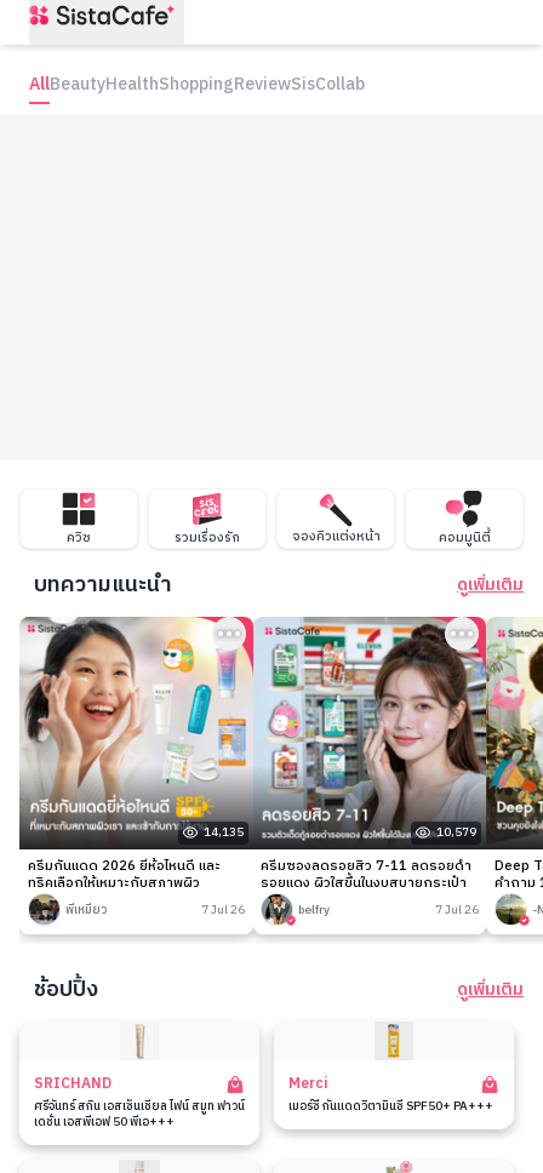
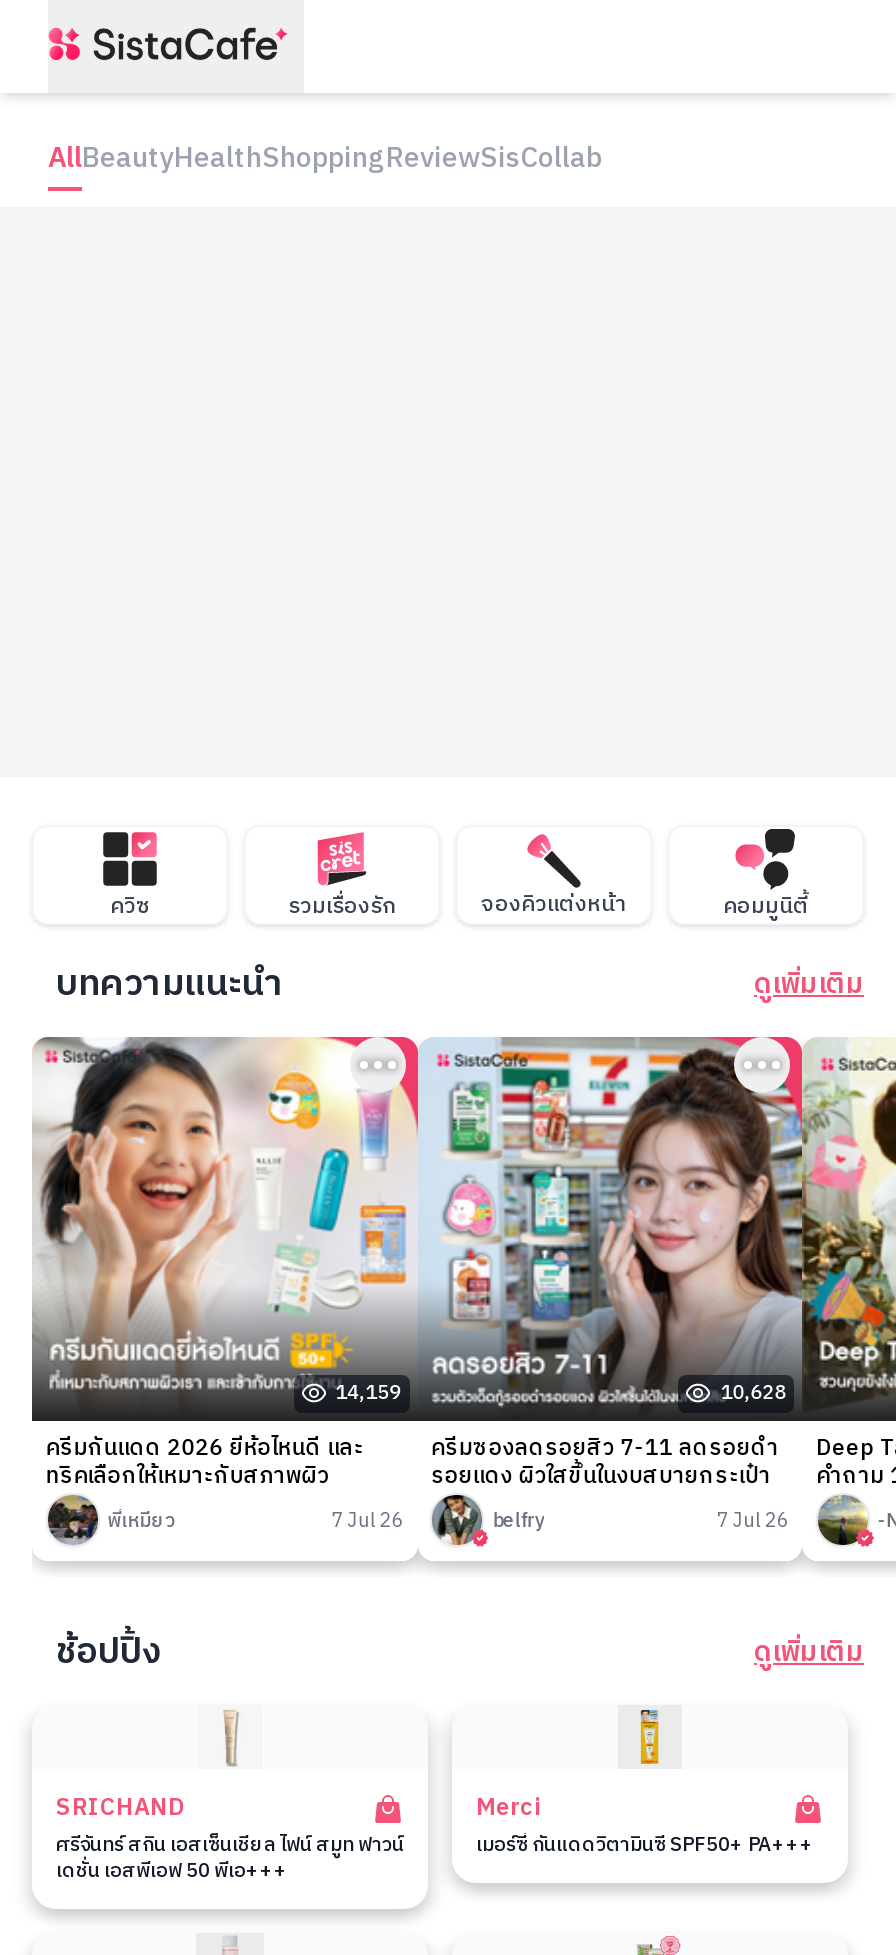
- 14,135
+ 14,159

- 10,579
+ 10,628
